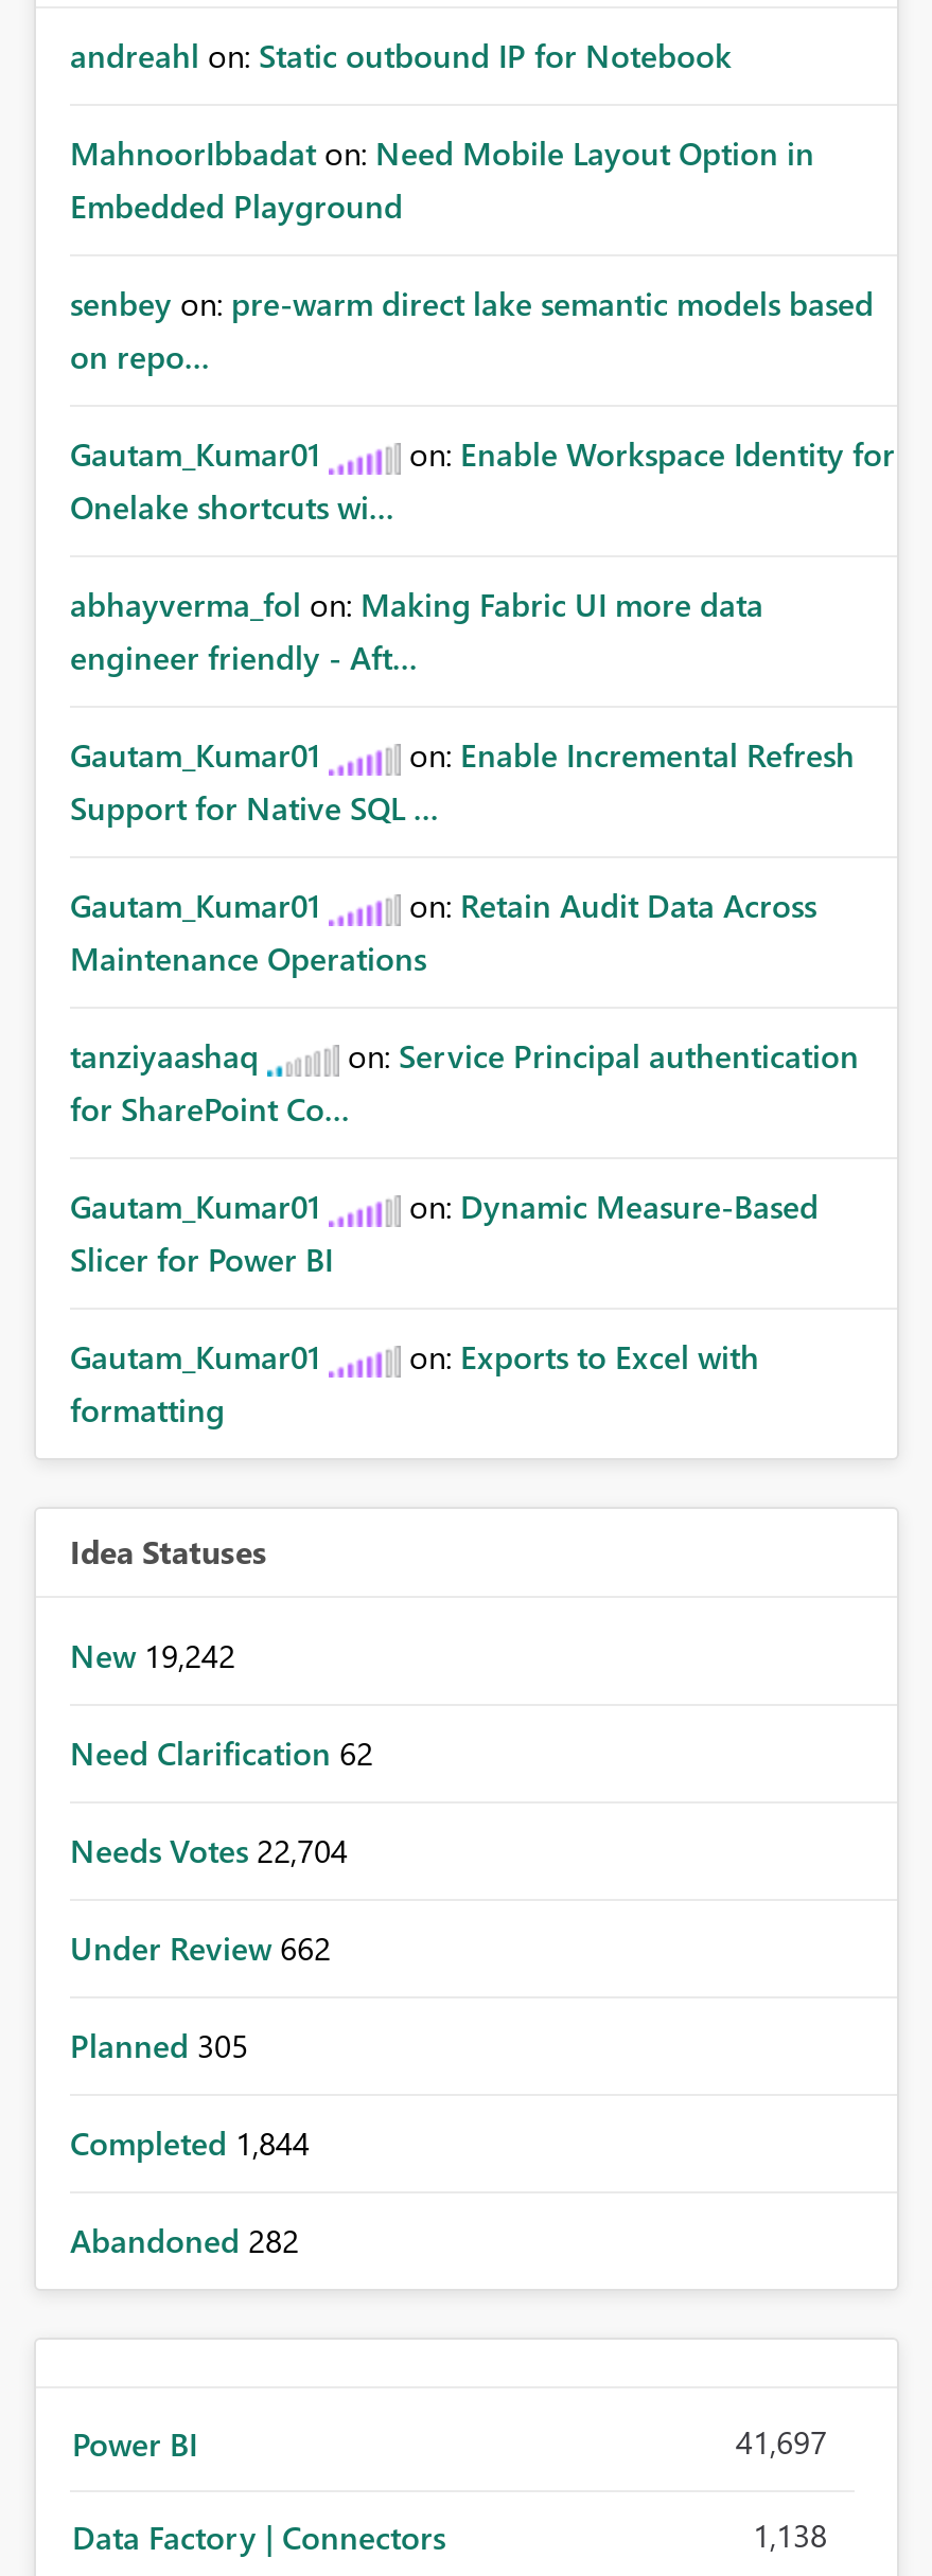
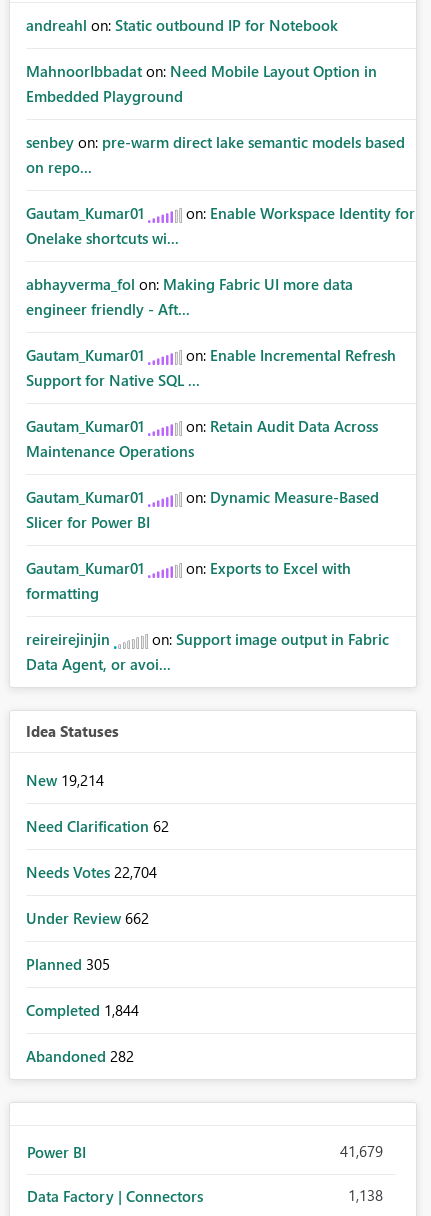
- tanziyaashaq
- on: Service Principal authentication
- for SharePoint Co...

moved up: Gautam_Kumar01 | on: Dynamic Measure-Based | Slicer for Power BI | Gautam_Kumar01 | on: Exports to Excel with | formatting

+ reireirejinjin
+ on: Support image output in Fabric
+ Data Agent, or avoi...

- New 19,242
+ New 19,214

- 41,697
+ 41,679
